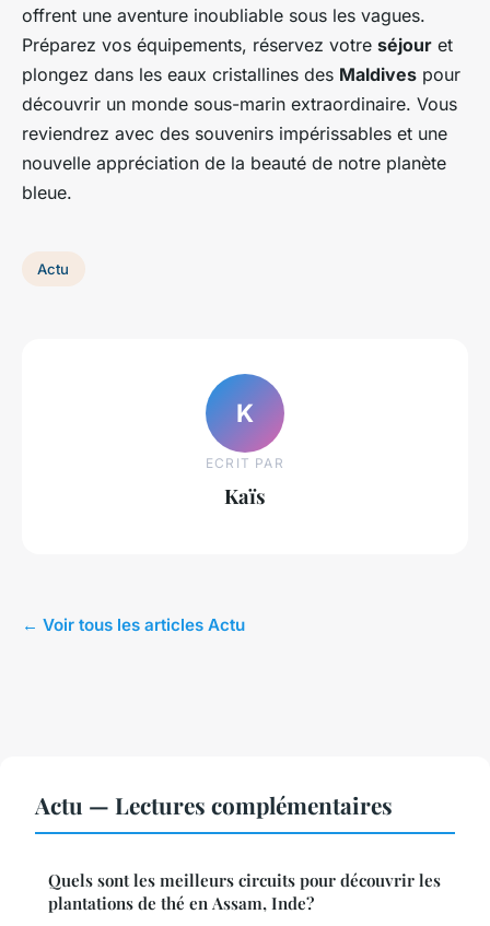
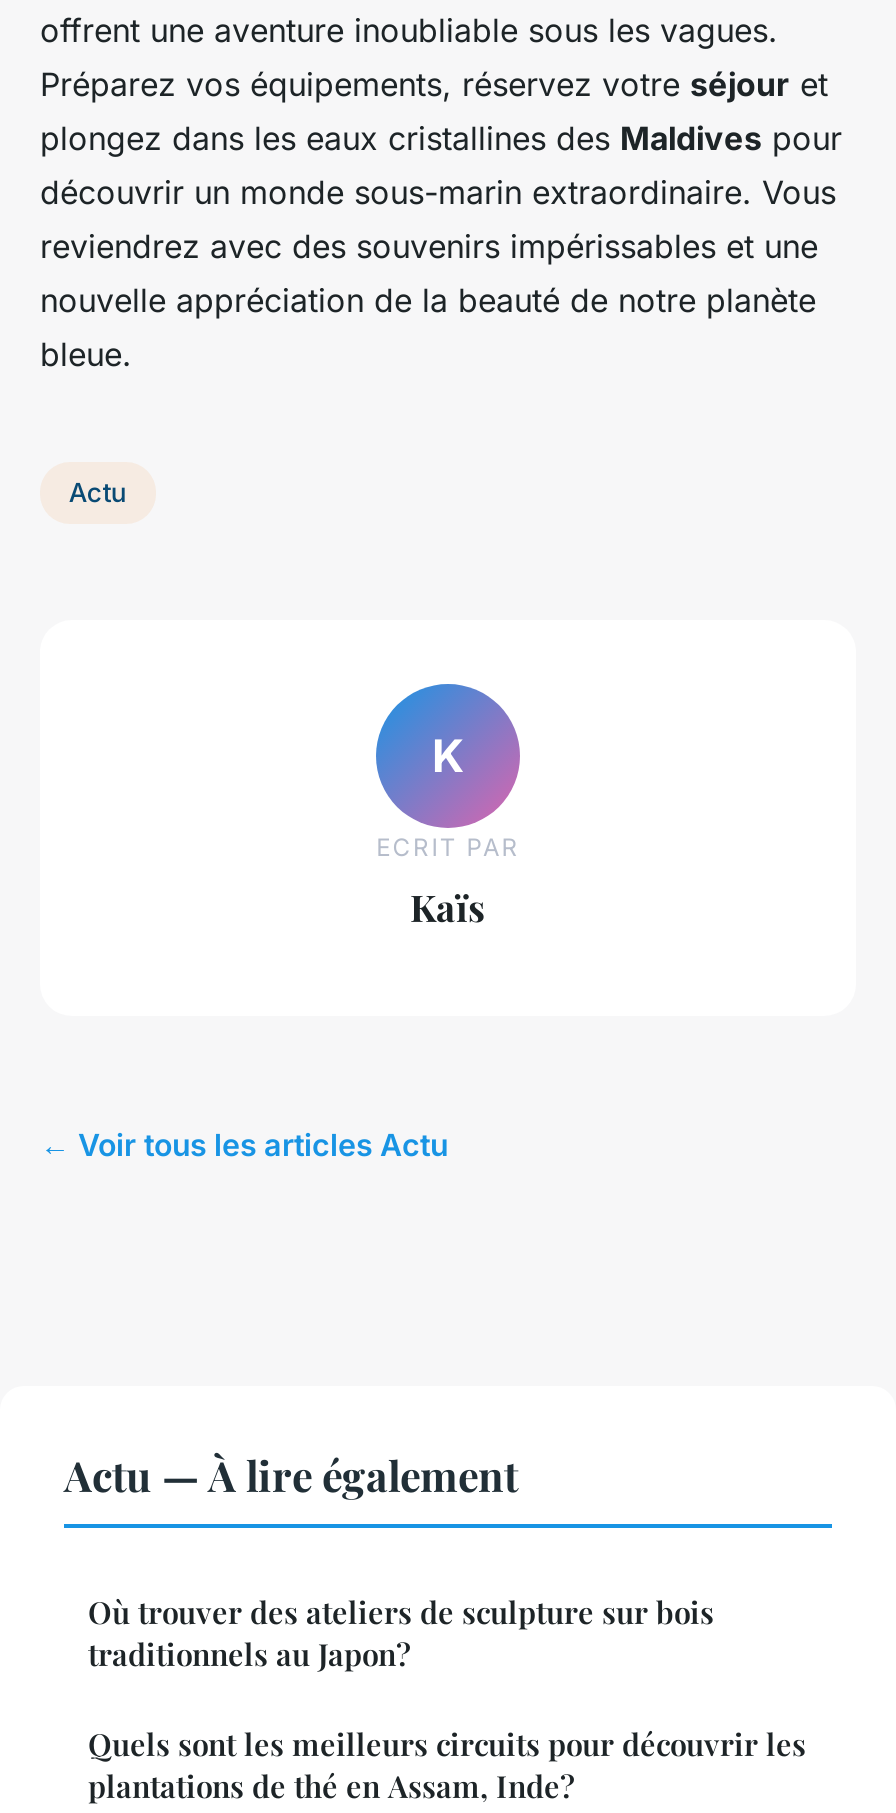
- Actu — Lectures complémentaires
+ Actu — À lire également
+ Où trouver des ateliers de sculpture sur bois
+ traditionnels au Japon?
